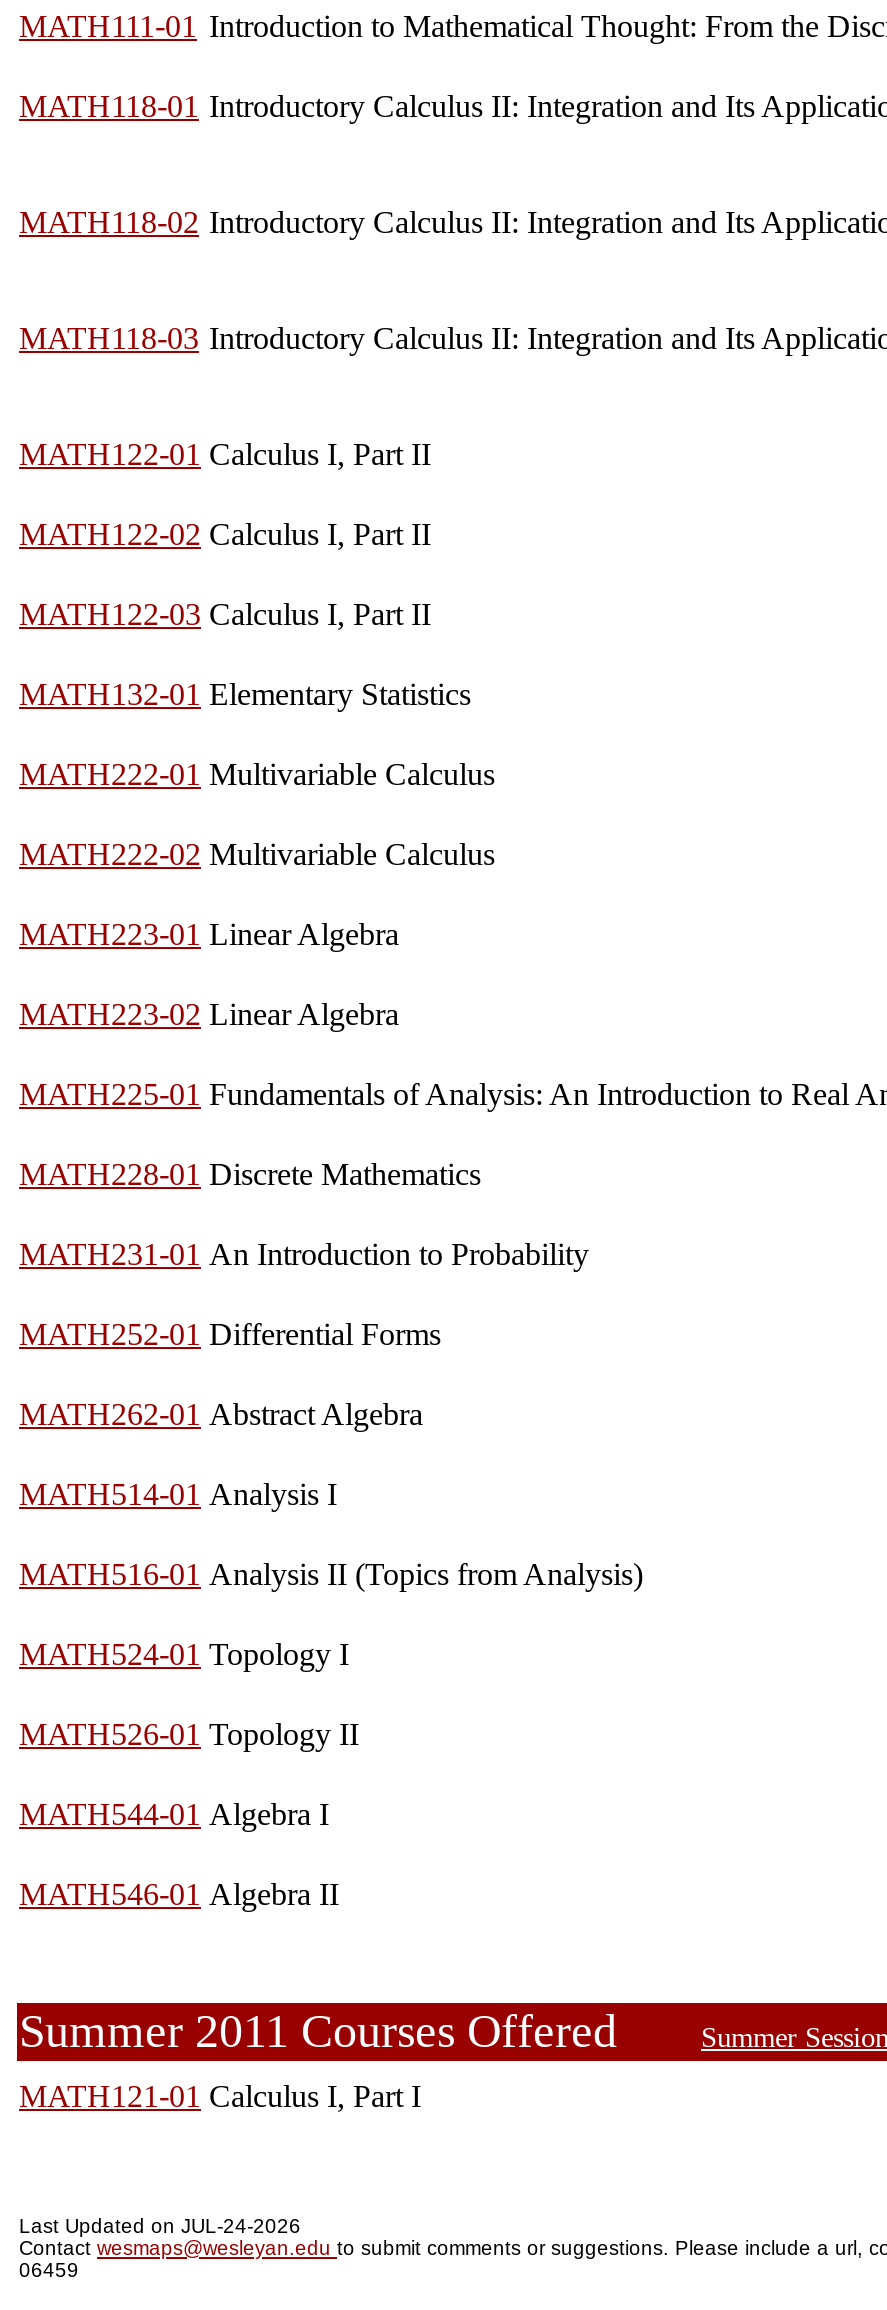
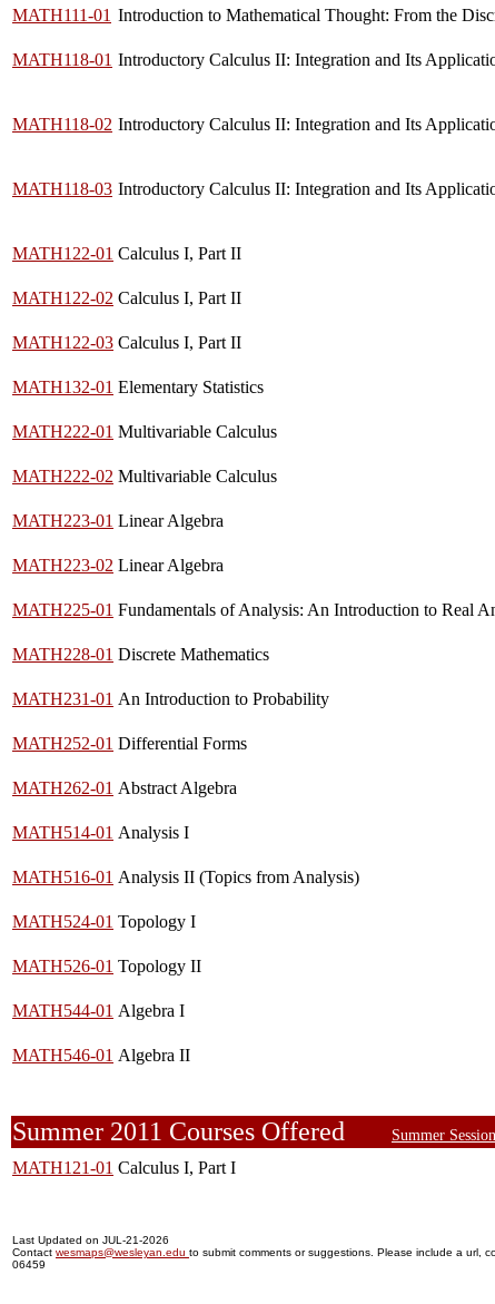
- Last Updated on JUL-24-2026
+ Last Updated on JUL-21-2026
